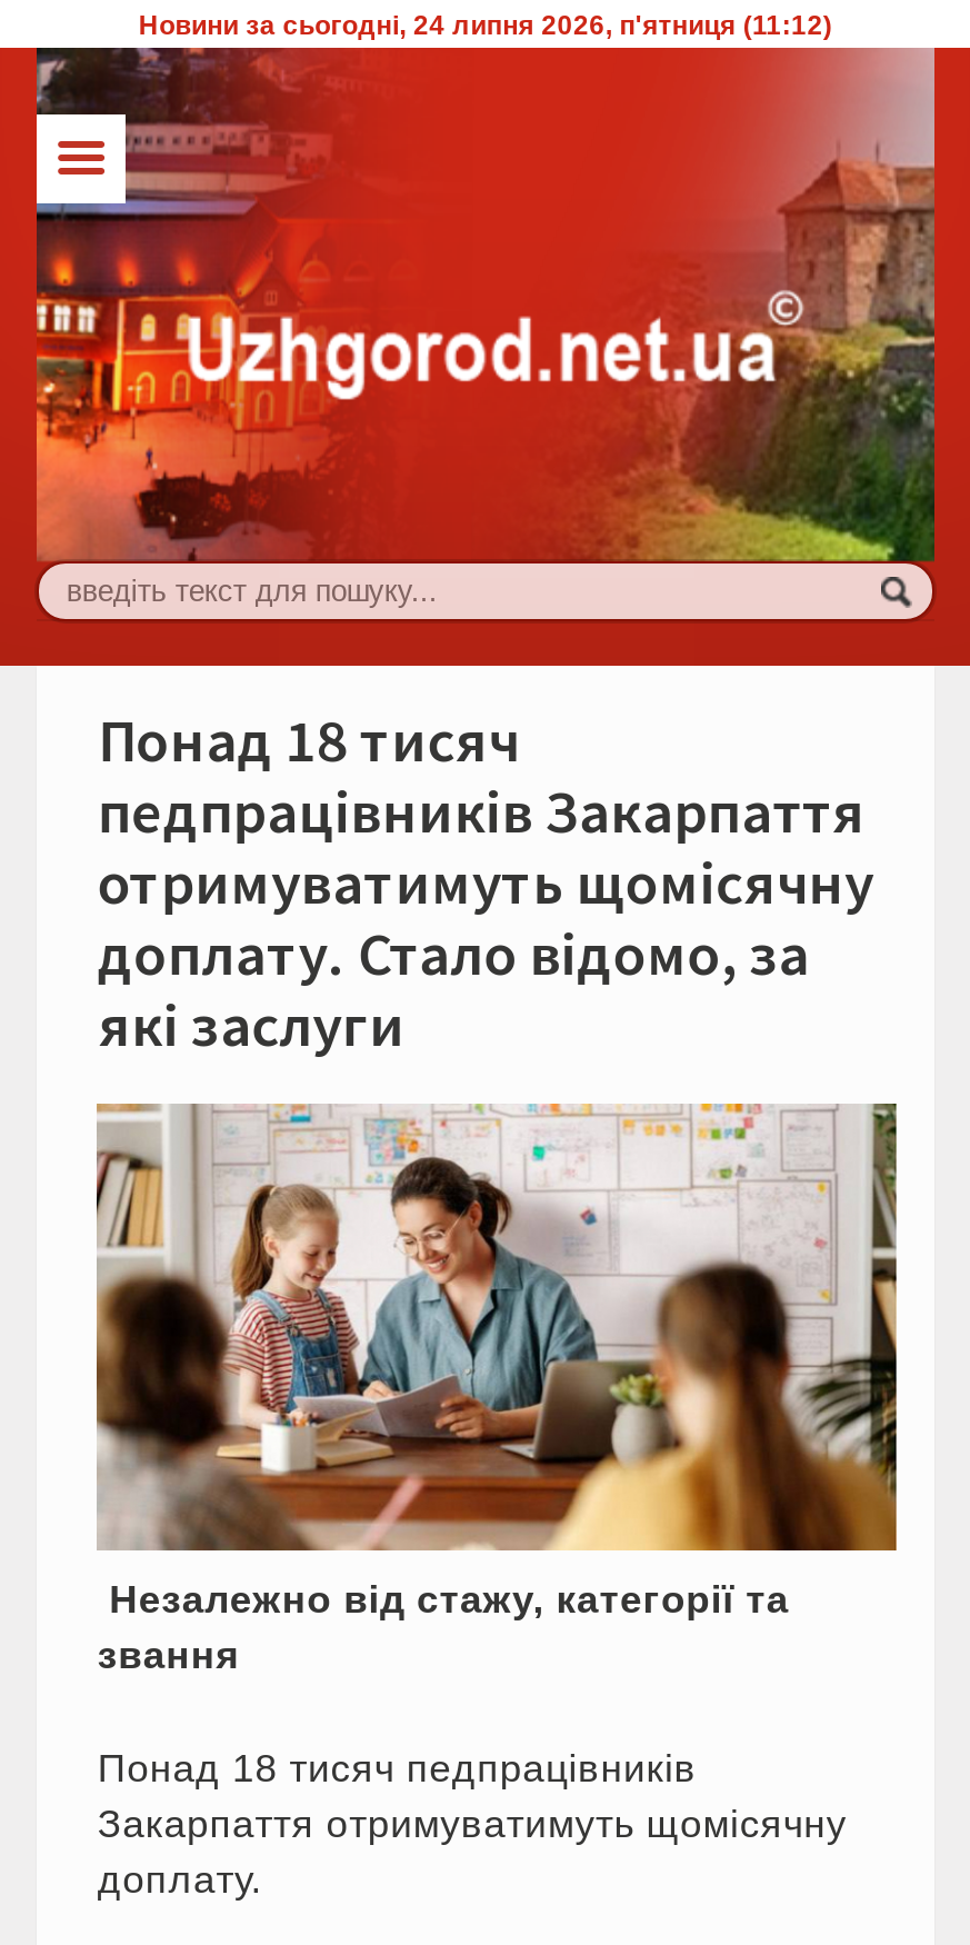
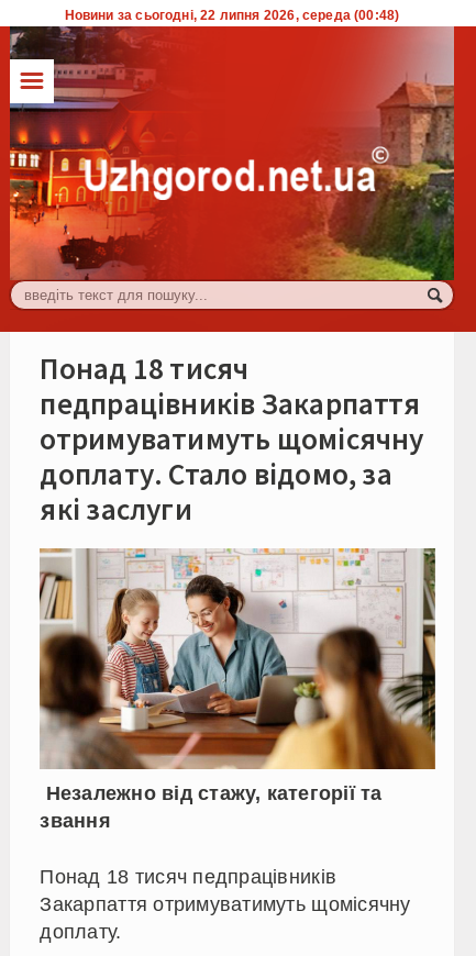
- Новини за сьогодні, 24 липня 2026, п'ятниця (11:12)
+ Новини за сьогодні, 22 липня 2026, середа (00:48)
